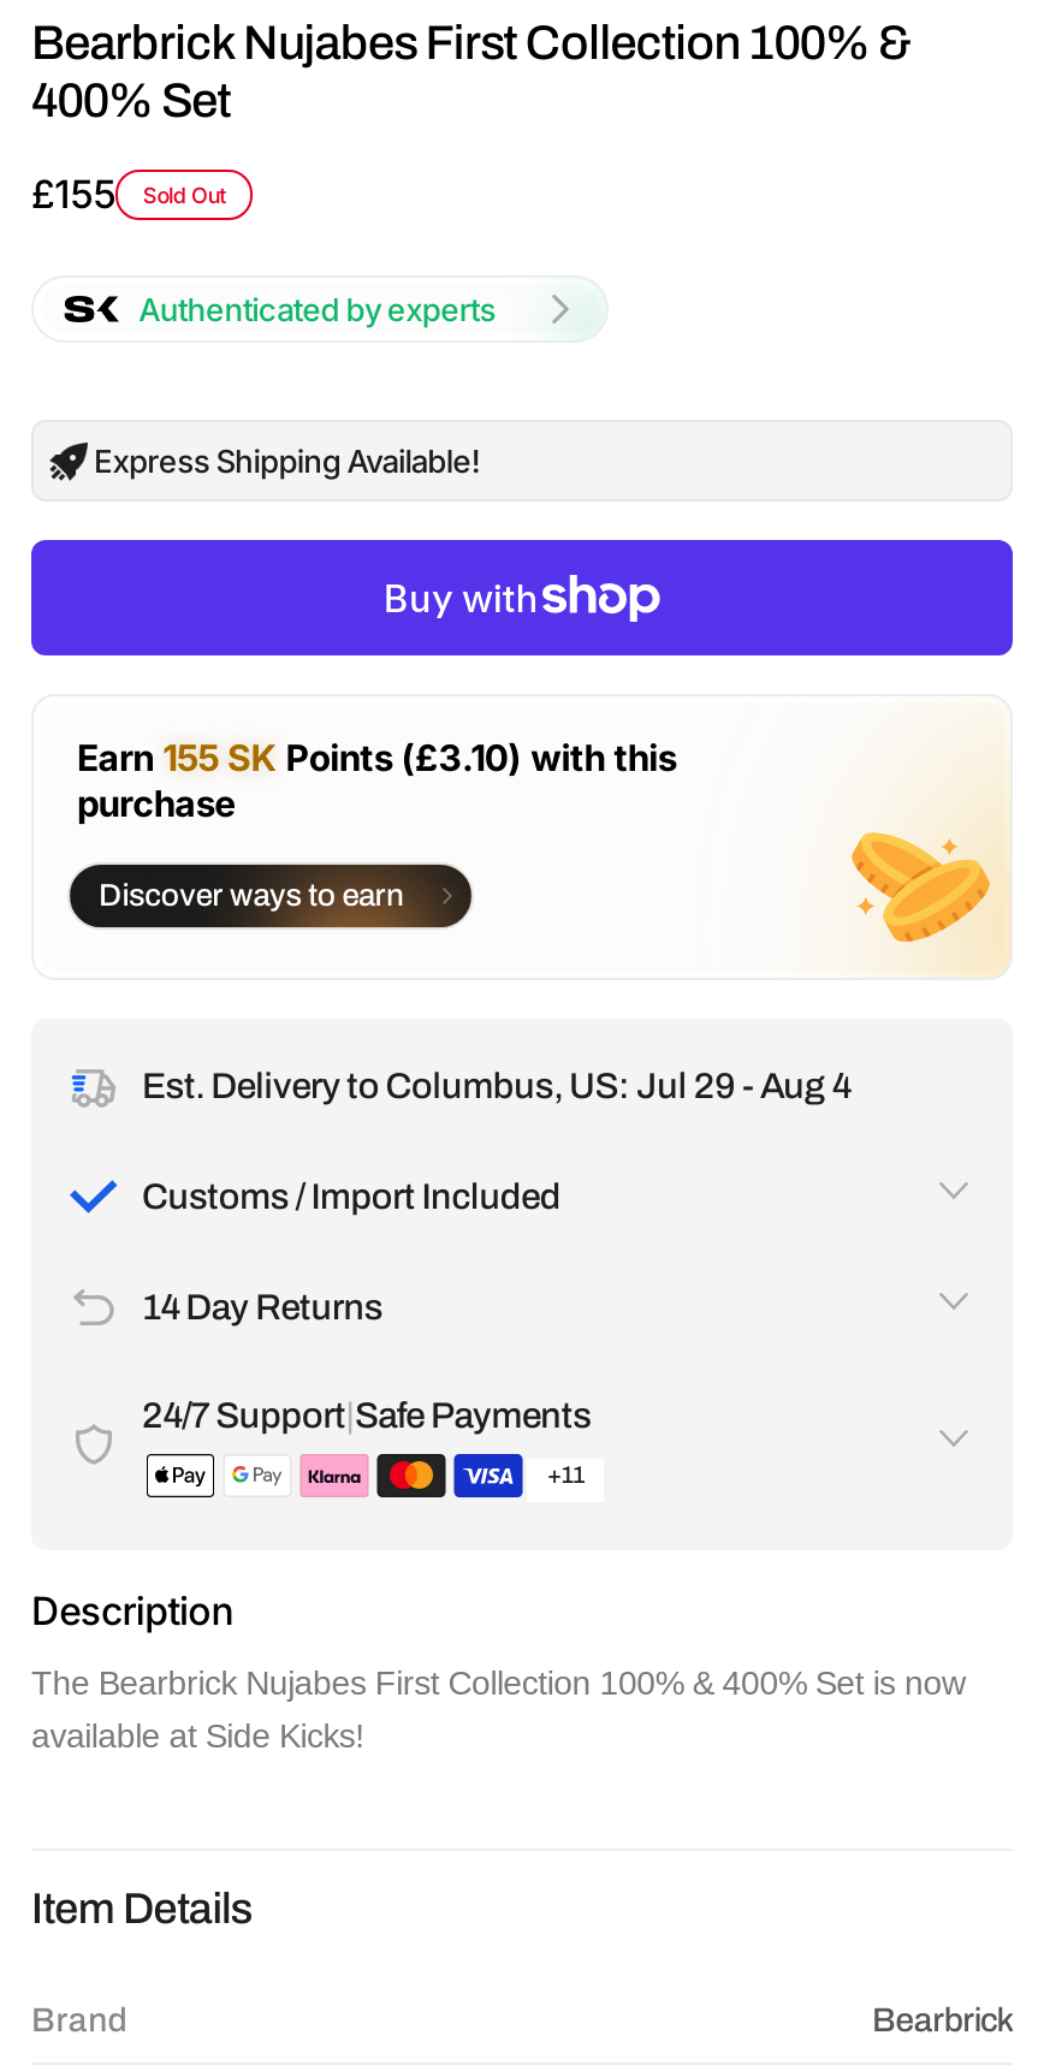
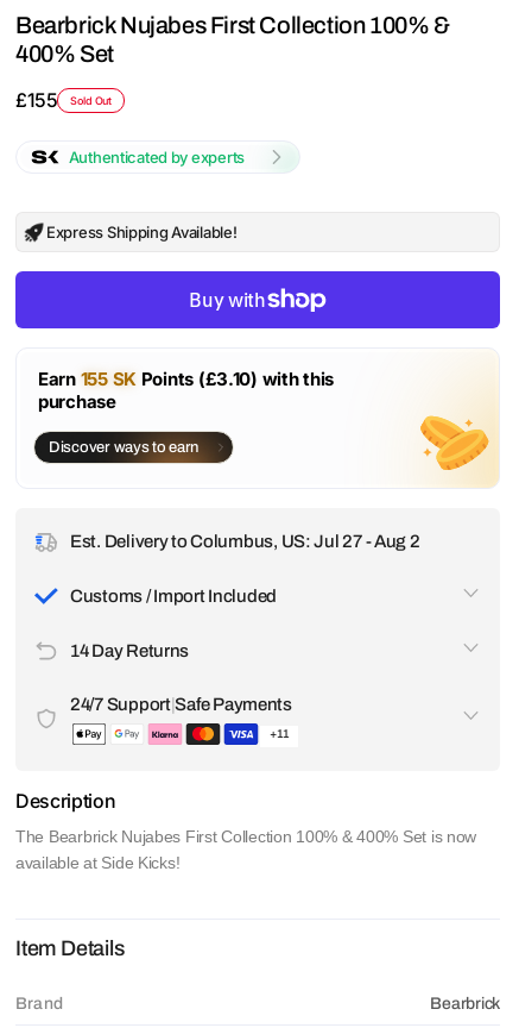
- Est. Delivery to Columbus, US: Jul 29 - Aug 4
+ Est. Delivery to Columbus, US: Jul 27 - Aug 2
